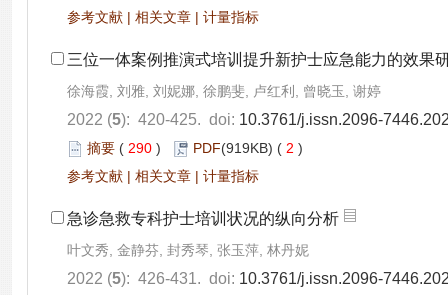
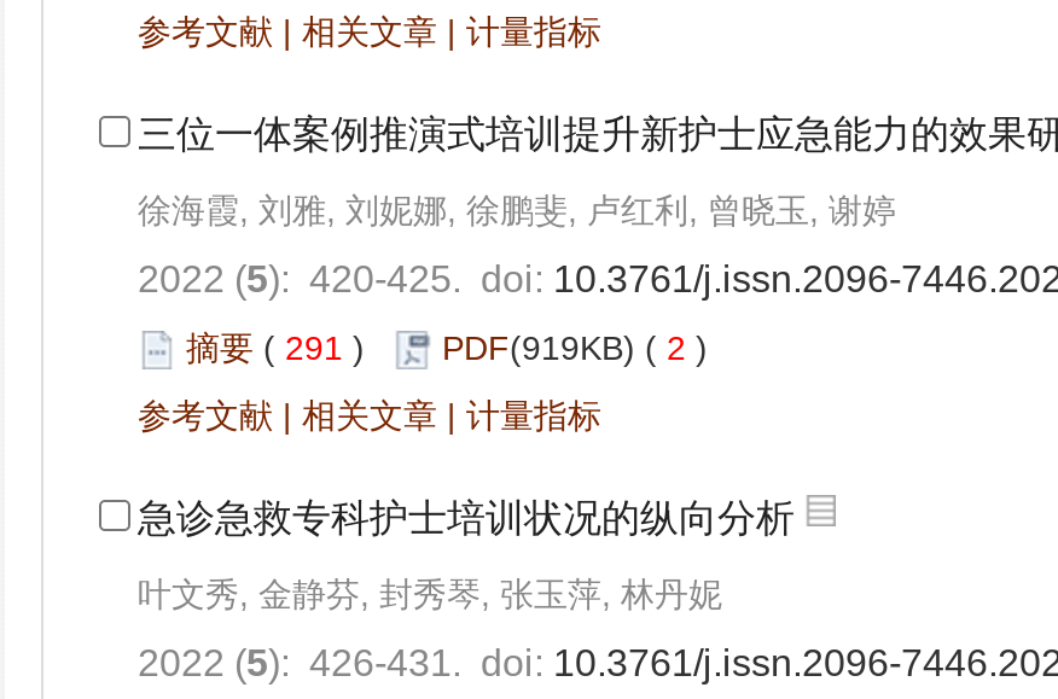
- 摘要( 290) PDF(919KB) ( 2)
+ 摘要( 291) PDF(919KB) ( 2)
